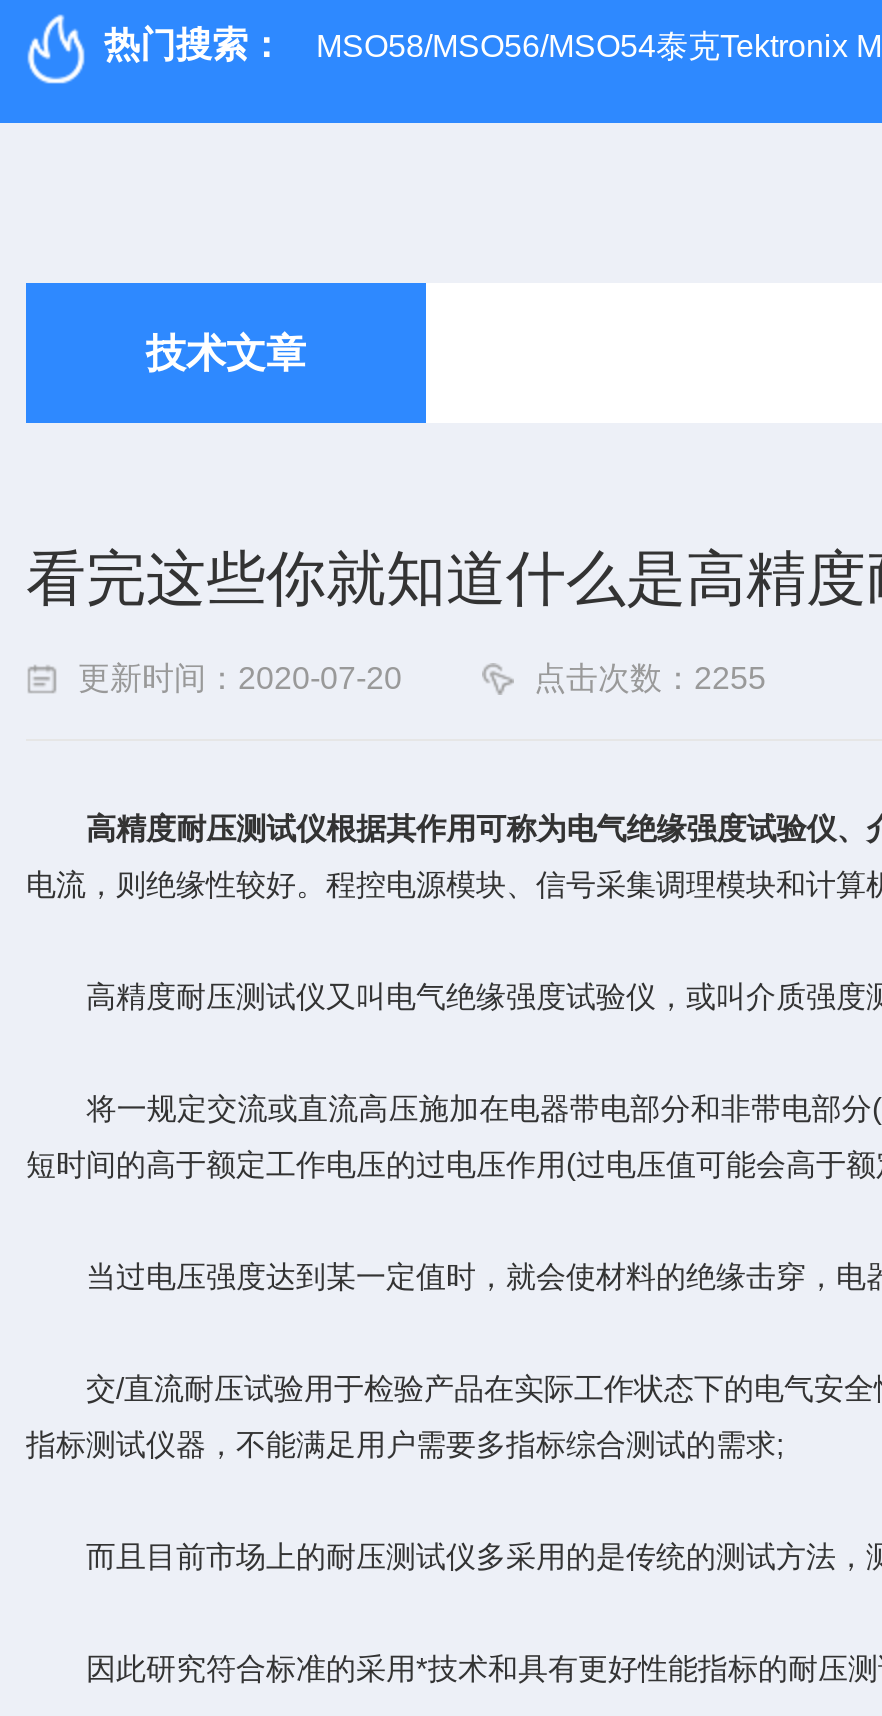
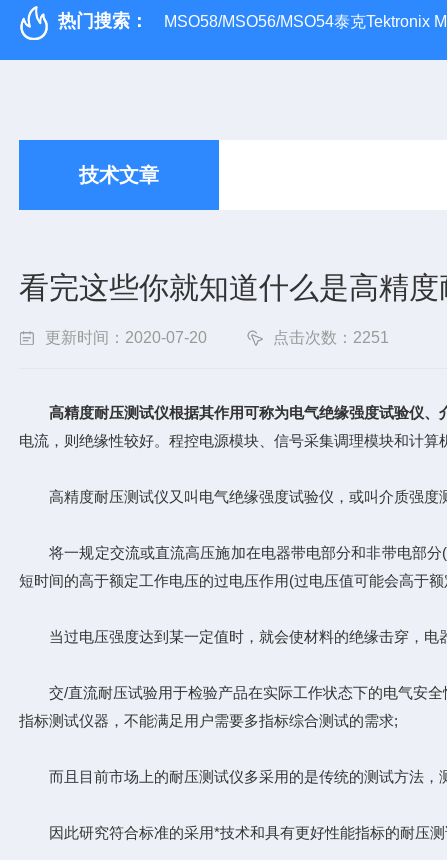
- 点击次数：2255
+ 点击次数：2251
